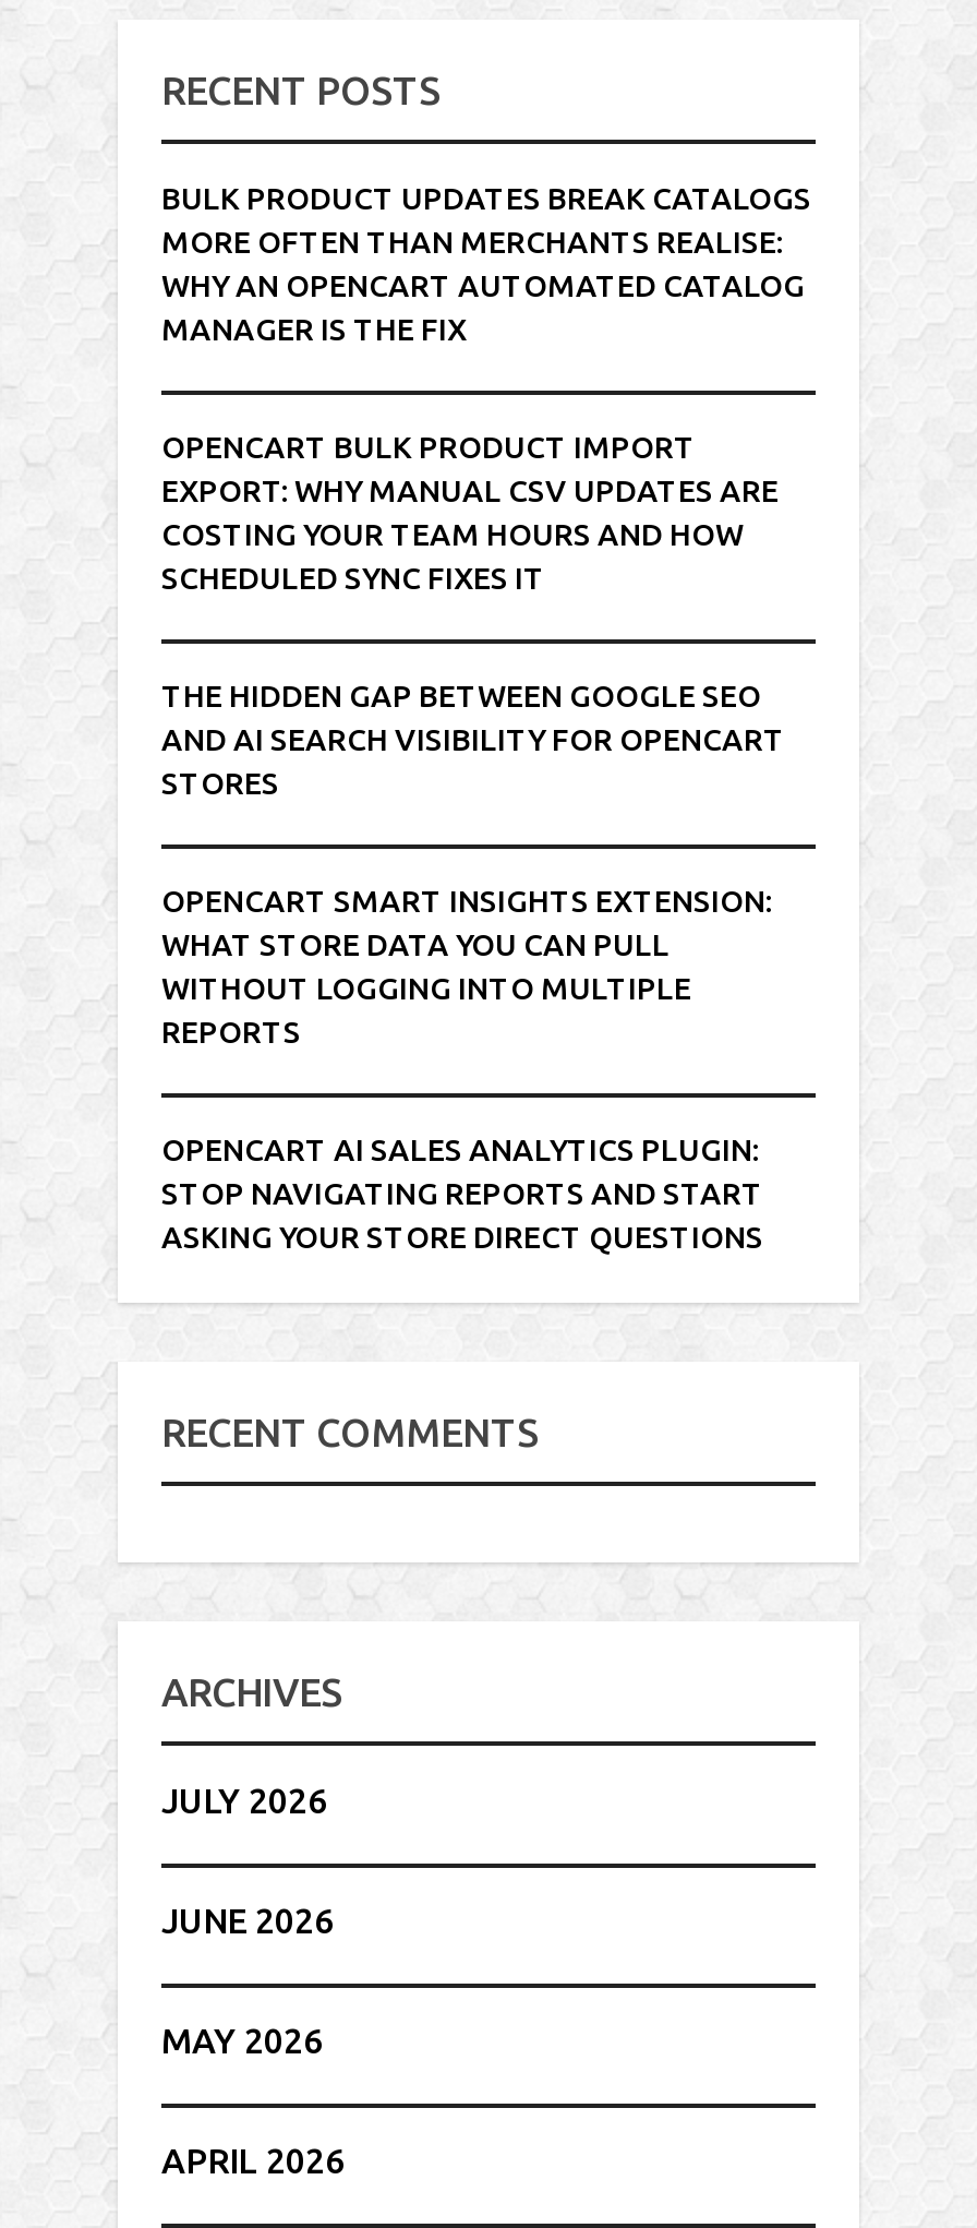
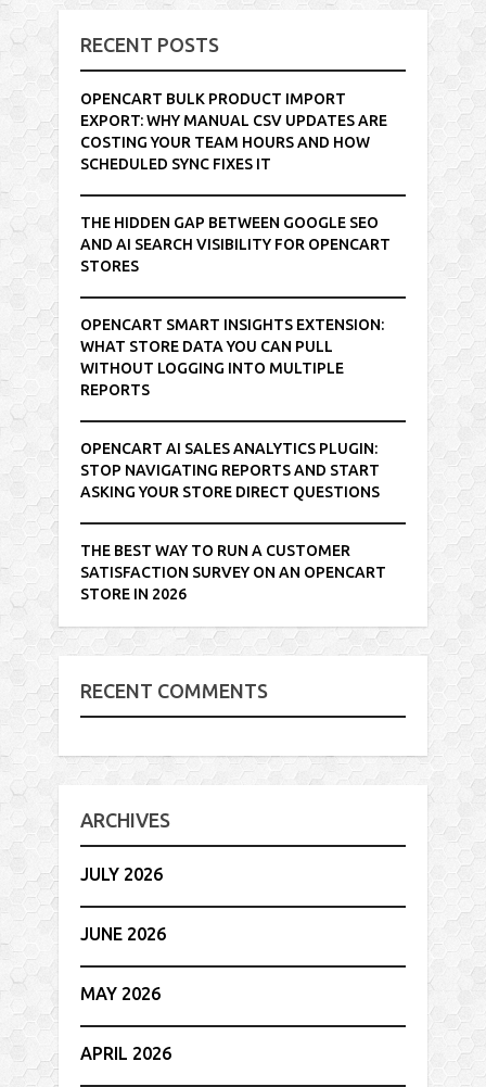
- BULK PRODUCT UPDATES BREAK CATALOGS
- MORE OFTEN THAN MERCHANTS REALISE:
- WHY AN OPENCART AUTOMATED CATALOG
- MANAGER IS THE FIX

moved up: OPENCART BULK PRODUCT IMPORT | EXPORT: WHY MANUAL CSV UPDATES ARE | COSTING YOUR TEAM HOURS AND HOW | ... | STOP NAVIGATING REPORTS AND START | ASKING YOUR STORE DIRECT QUESTIONS

+ THE BEST WAY TO RUN A CUSTOMER
+ SATISFACTION SURVEY ON AN OPENCART
+ STORE IN 2026
